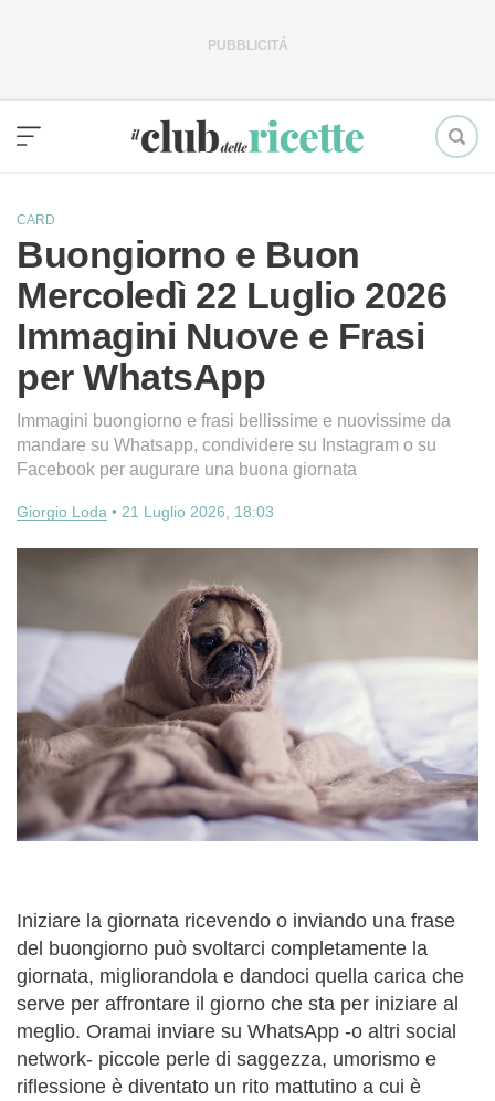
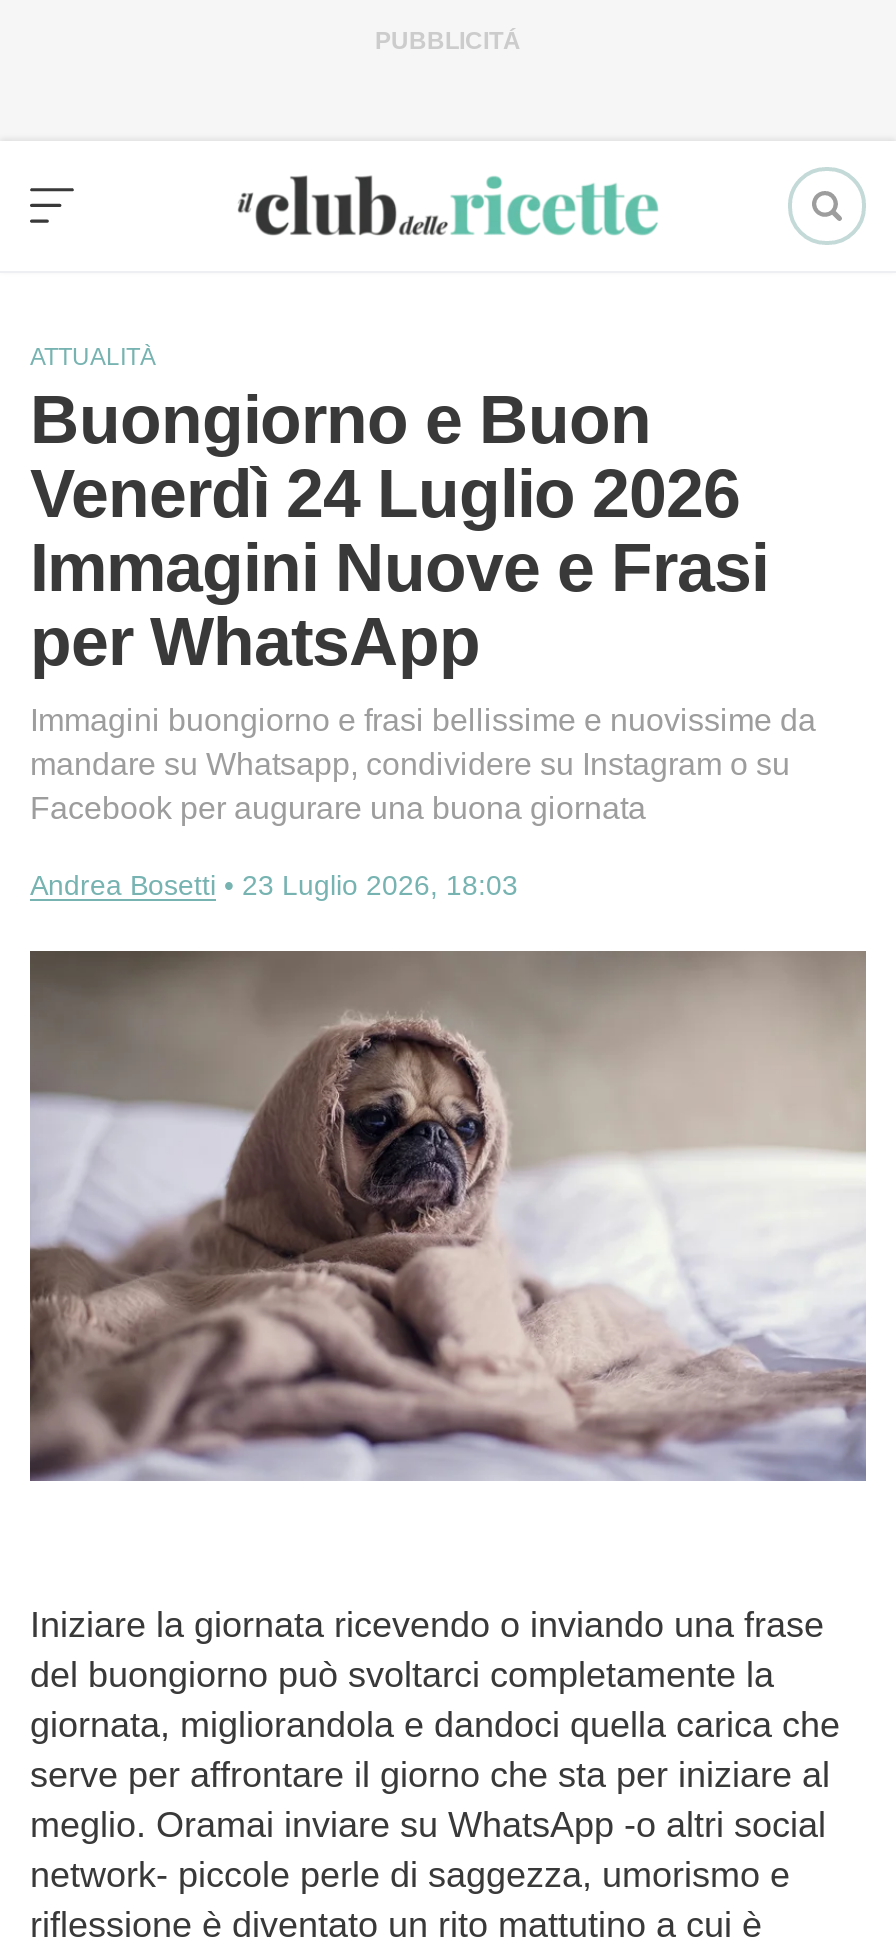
- CARD
+ ATTUALITÀ

- Mercoledì 22 Luglio 2026
+ Venerdì 24 Luglio 2026

- Giorgio Loda • 21 Luglio 2026, 18:03
+ Andrea Bosetti • 23 Luglio 2026, 18:03
